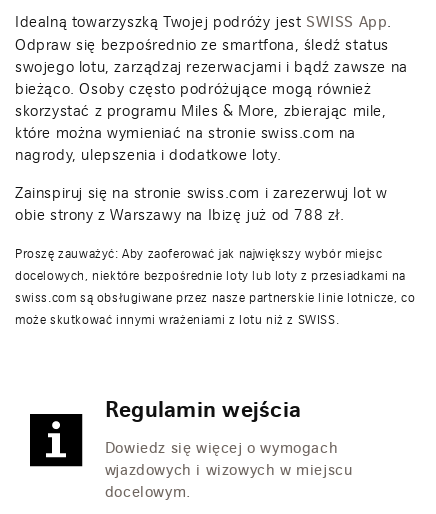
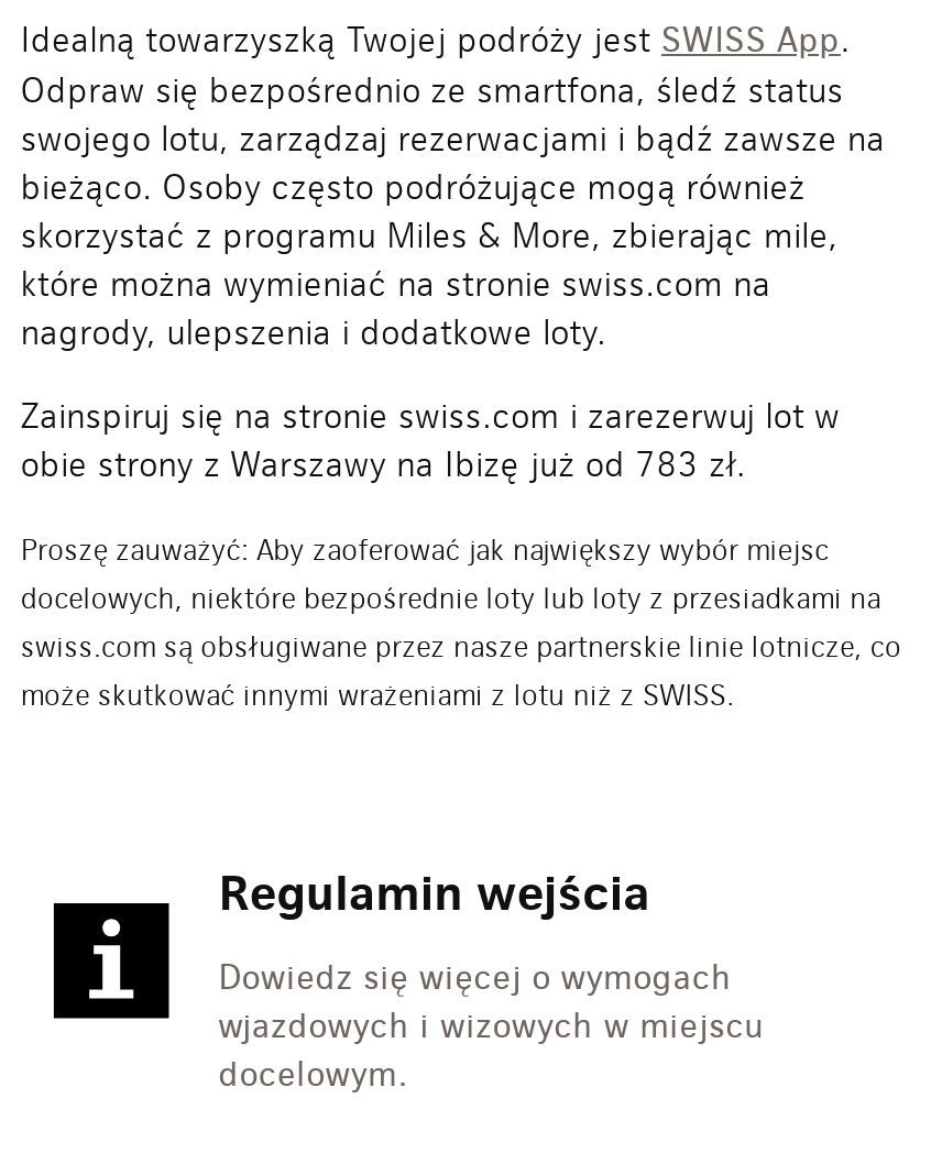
- obie strony z Warszawy na Ibizę już od 788 zł.
+ obie strony z Warszawy na Ibizę już od 783 zł.
